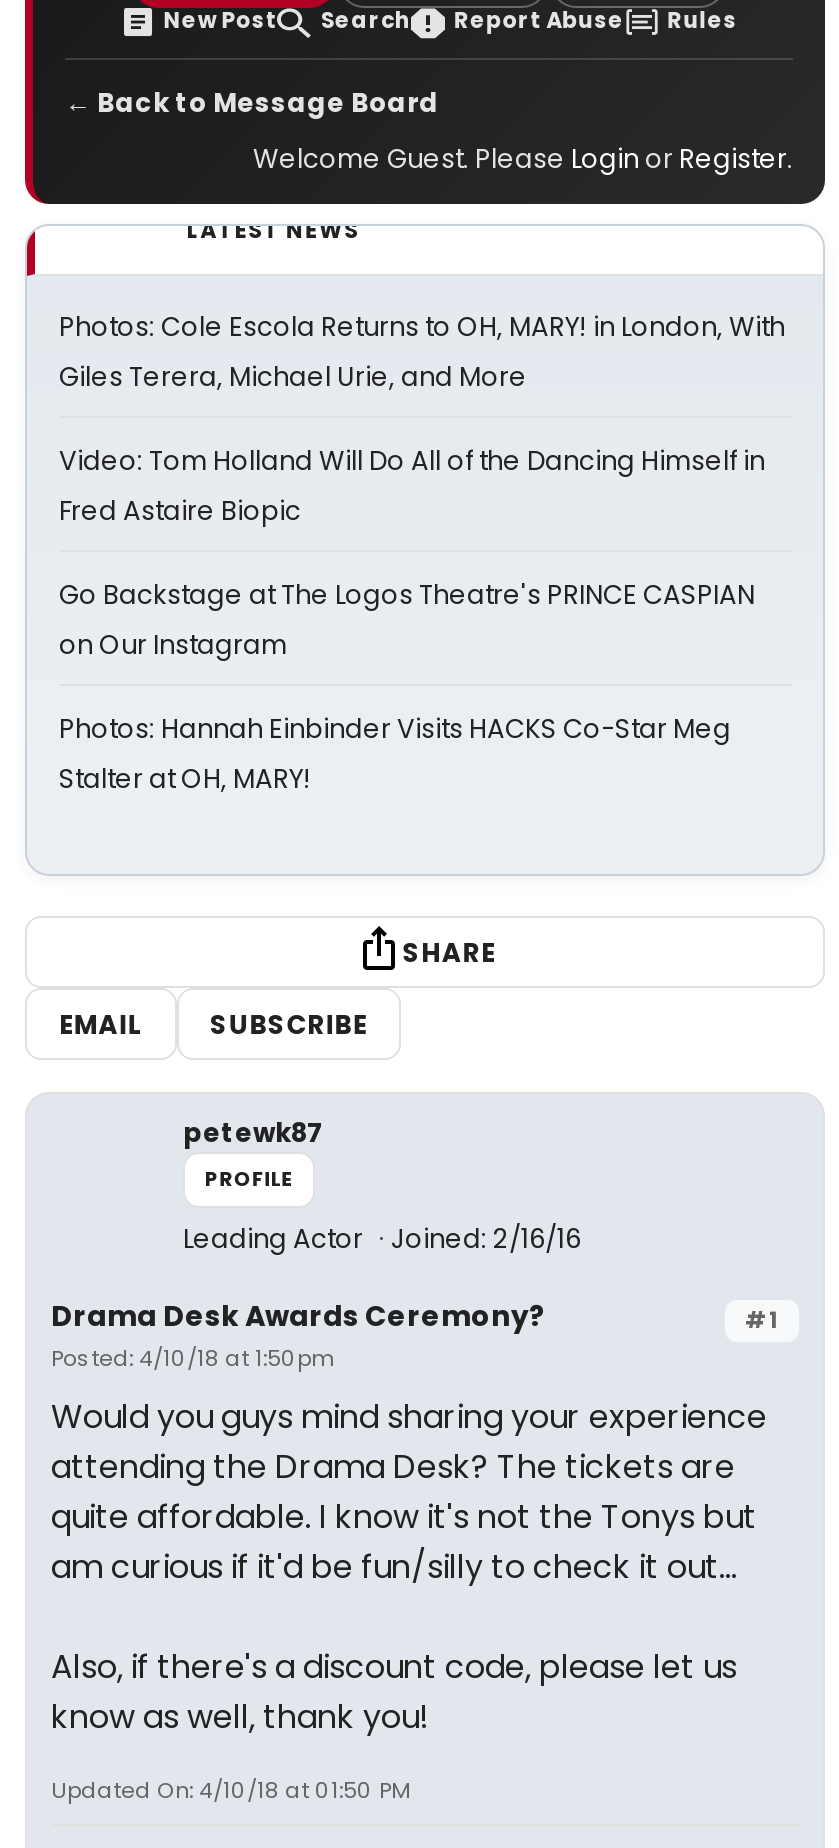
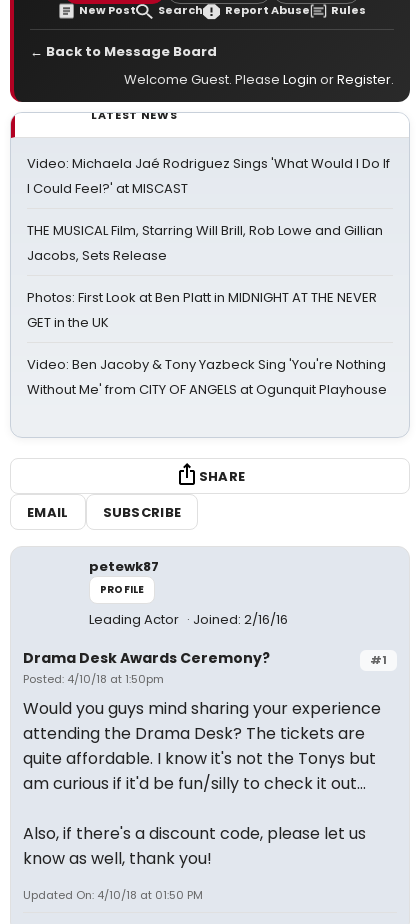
- Photos: Cole Escola Returns to OH, MARY! in London, With
- Giles Terera, Michael Urie, and More
+ Video: Michaela Jaé Rodriguez Sings 'What Would I Do If
+ I Could Feel?' at MISCAST

- Video: Tom Holland Will Do All of the Dancing Himself in
- Fred Astaire Biopic
+ THE MUSICAL Film, Starring Will Brill, Rob Lowe and Gillian
+ Jacobs, Sets Release

- Go Backstage at The Logos Theatre's PRINCE CASPIAN
- on Our Instagram
+ Photos: First Look at Ben Platt in MIDNIGHT AT THE NEVER
+ GET in the UK

- Photos: Hannah Einbinder Visits HACKS Co-Star Meg
- Stalter at OH, MARY!
+ Video: Ben Jacoby & Tony Yazbeck Sing 'You're Nothing
+ Without Me' from CITY OF ANGELS at Ogunquit Playhouse
